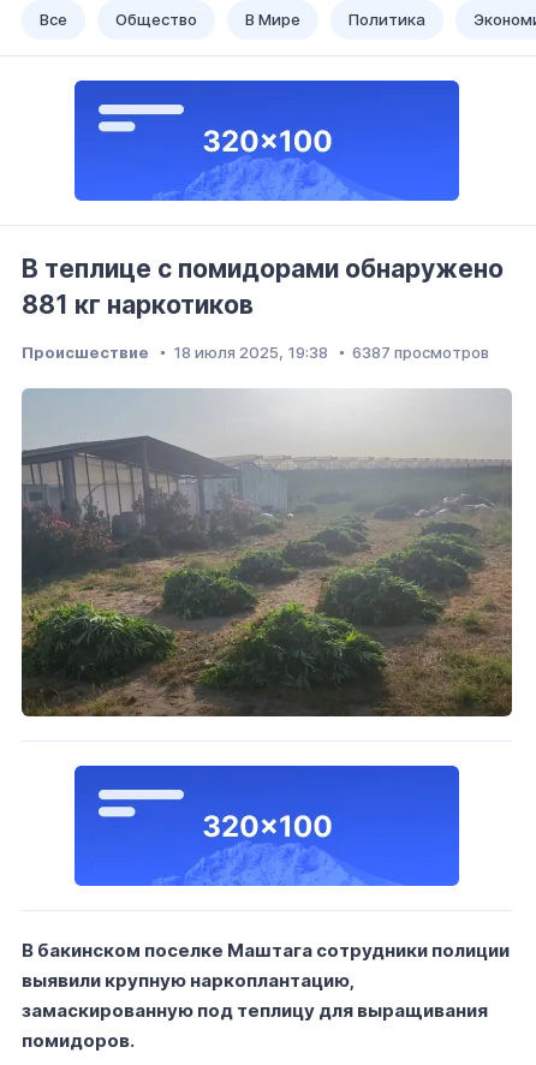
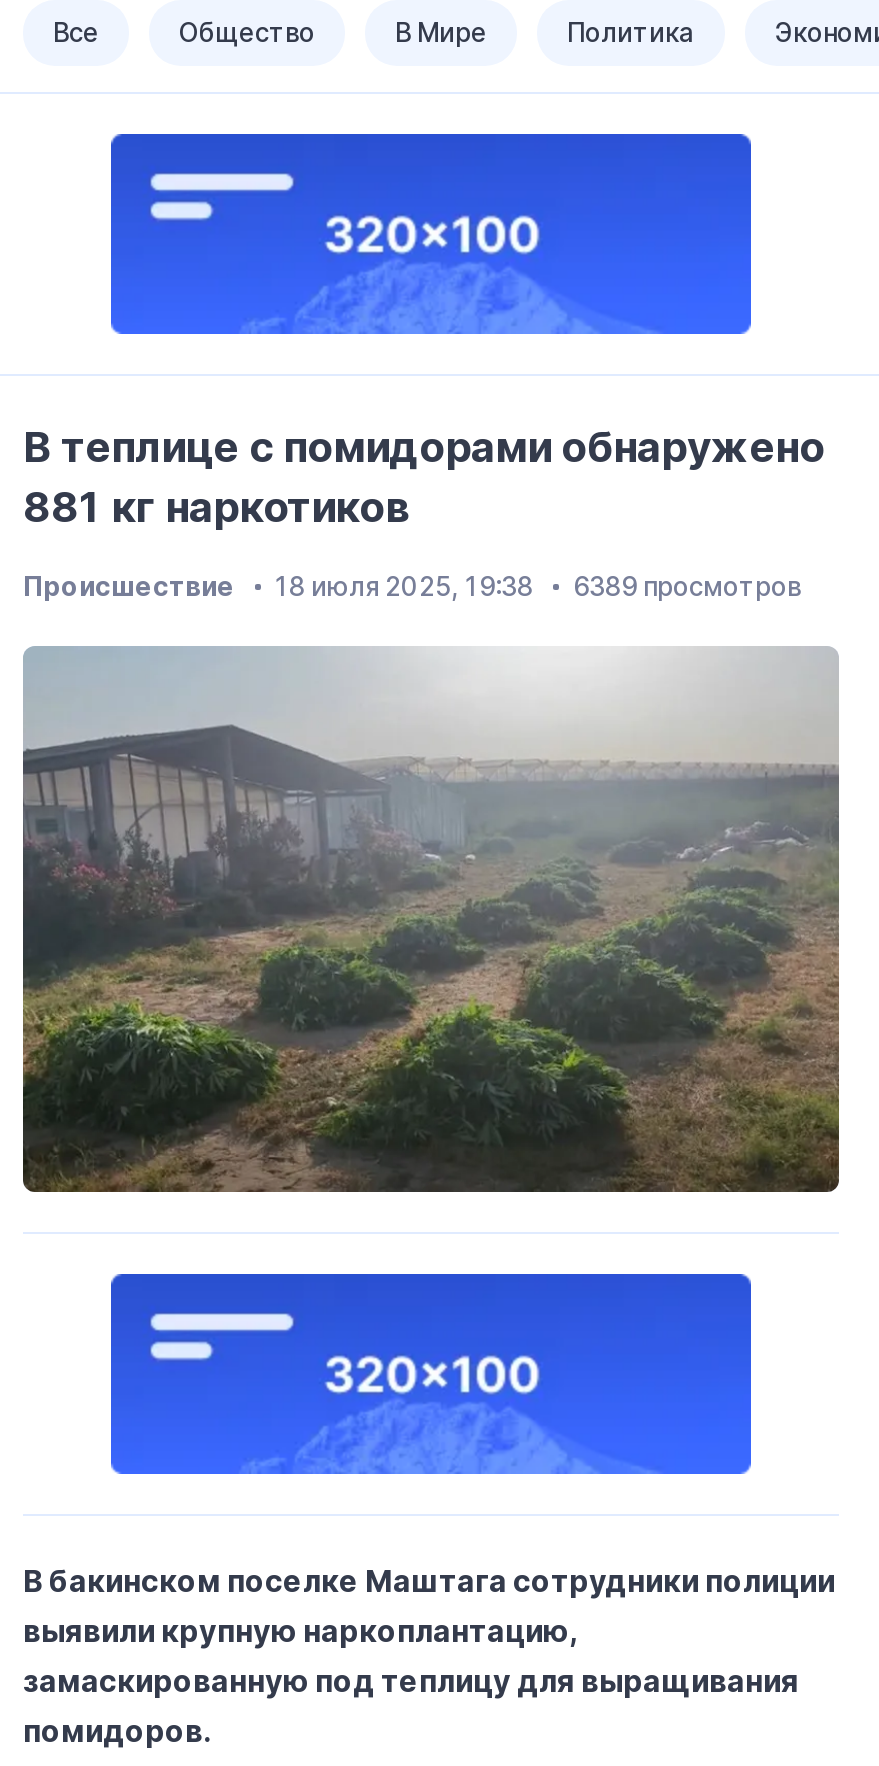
- Происшествие 18 июля 2025, 19:38 6387 просмотров
+ Происшествие 18 июля 2025, 19:38 6389 просмотров
